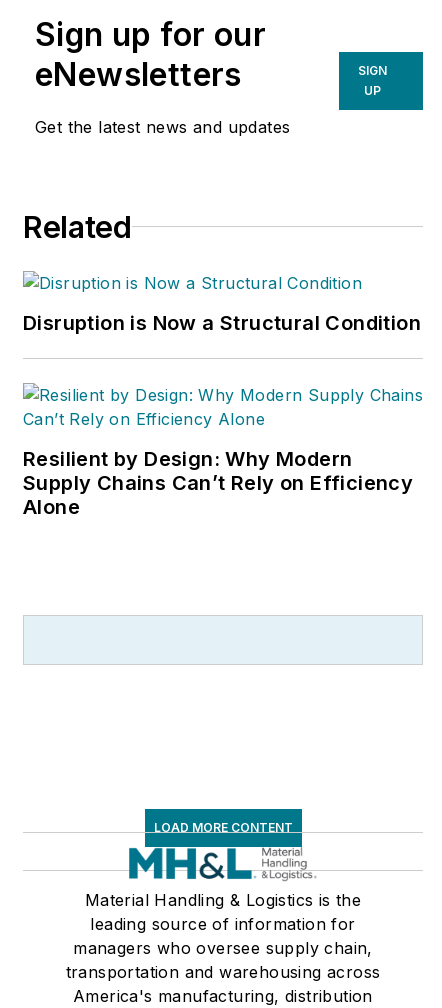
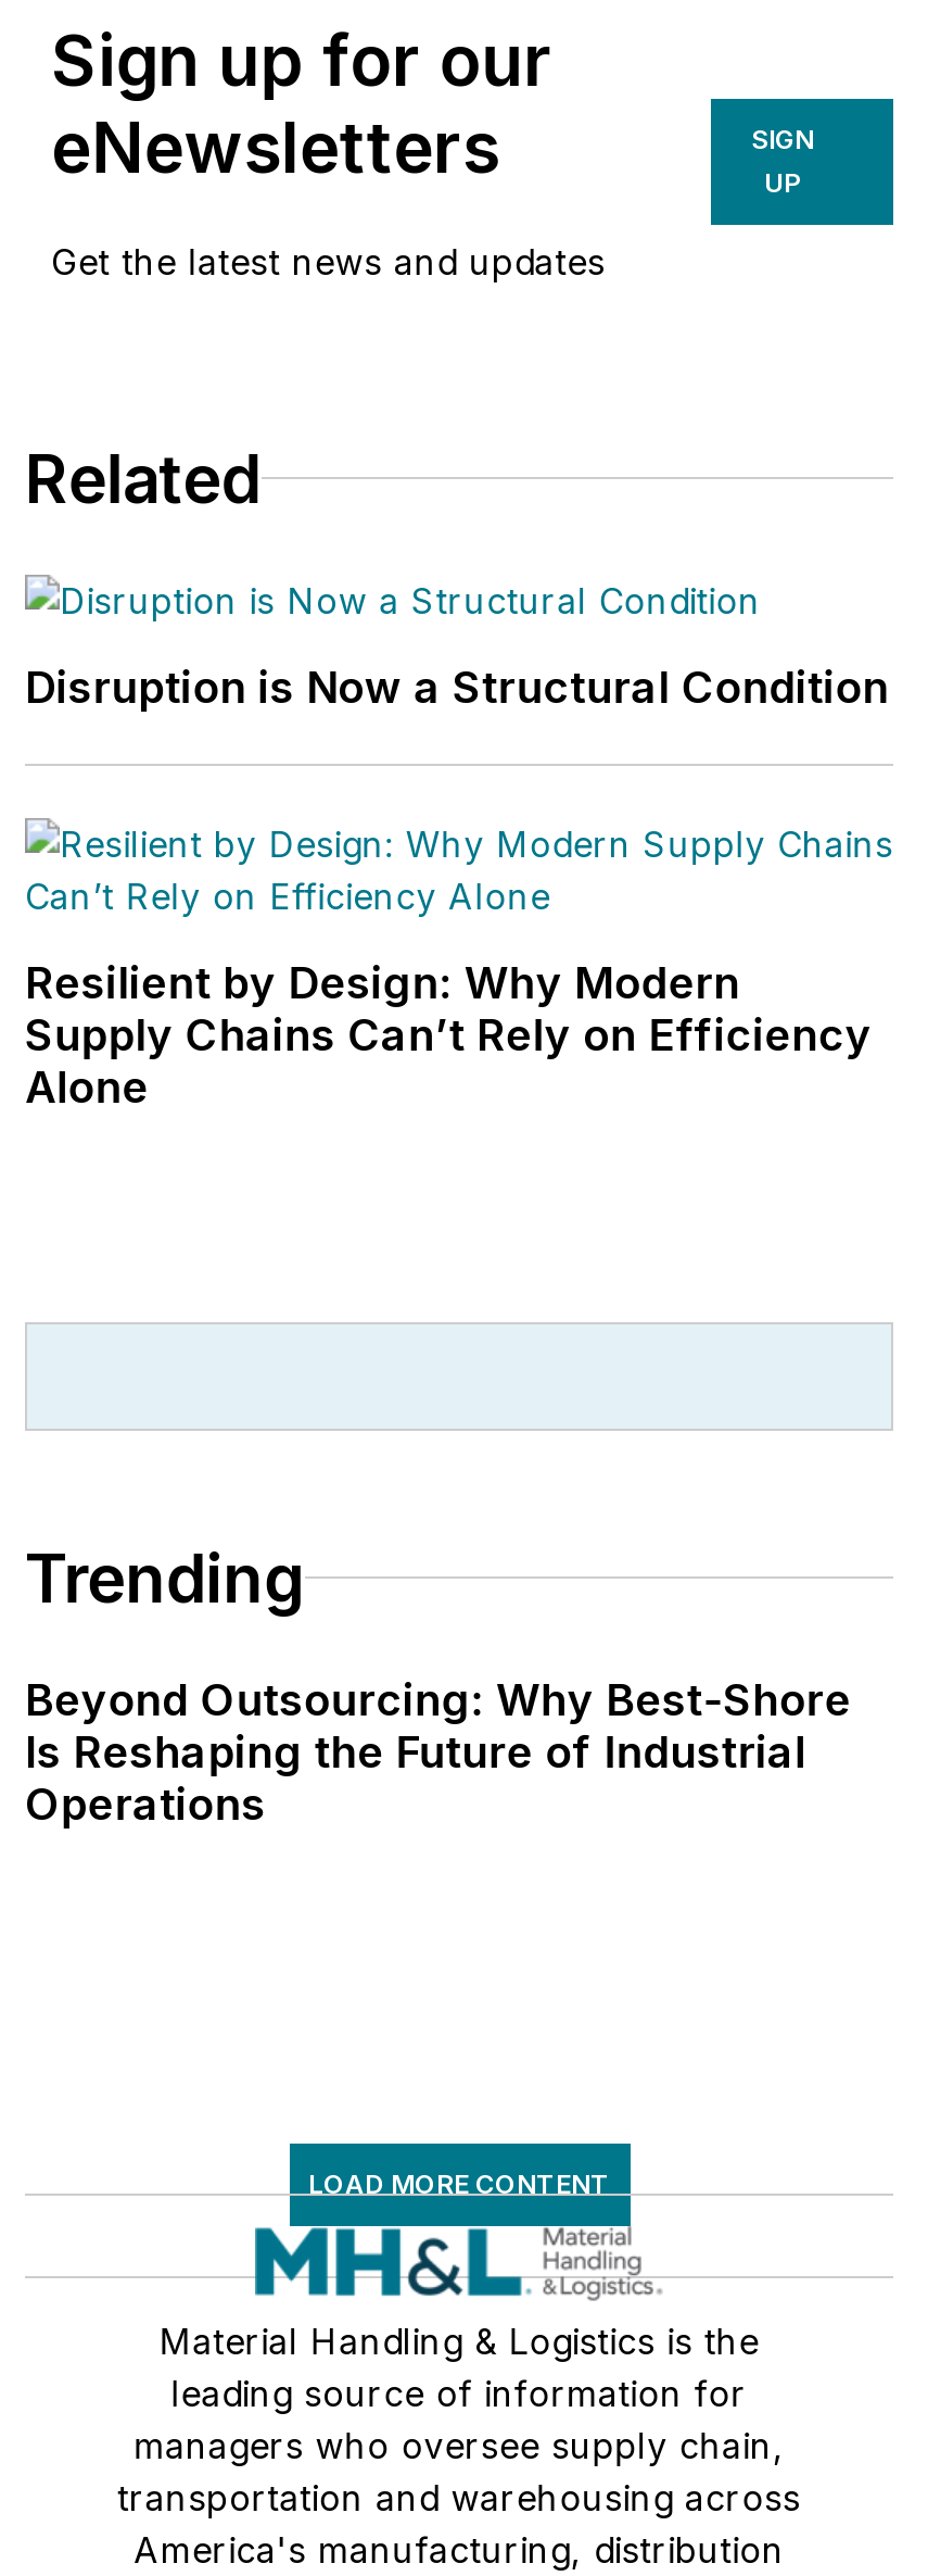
+ Trending
+ Beyond Outsourcing: Why Best-Shore
+ Is Reshaping the Future of Industrial
+ Operations
